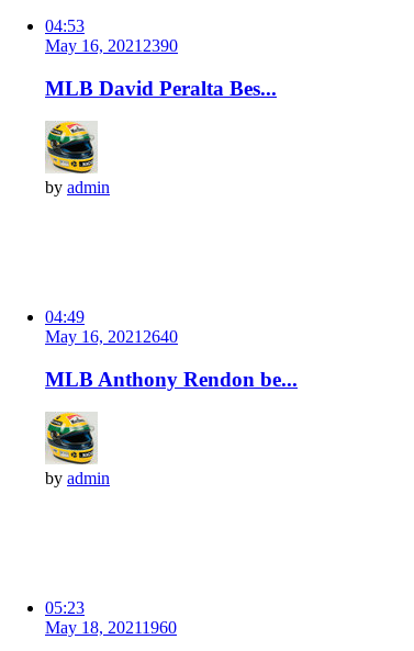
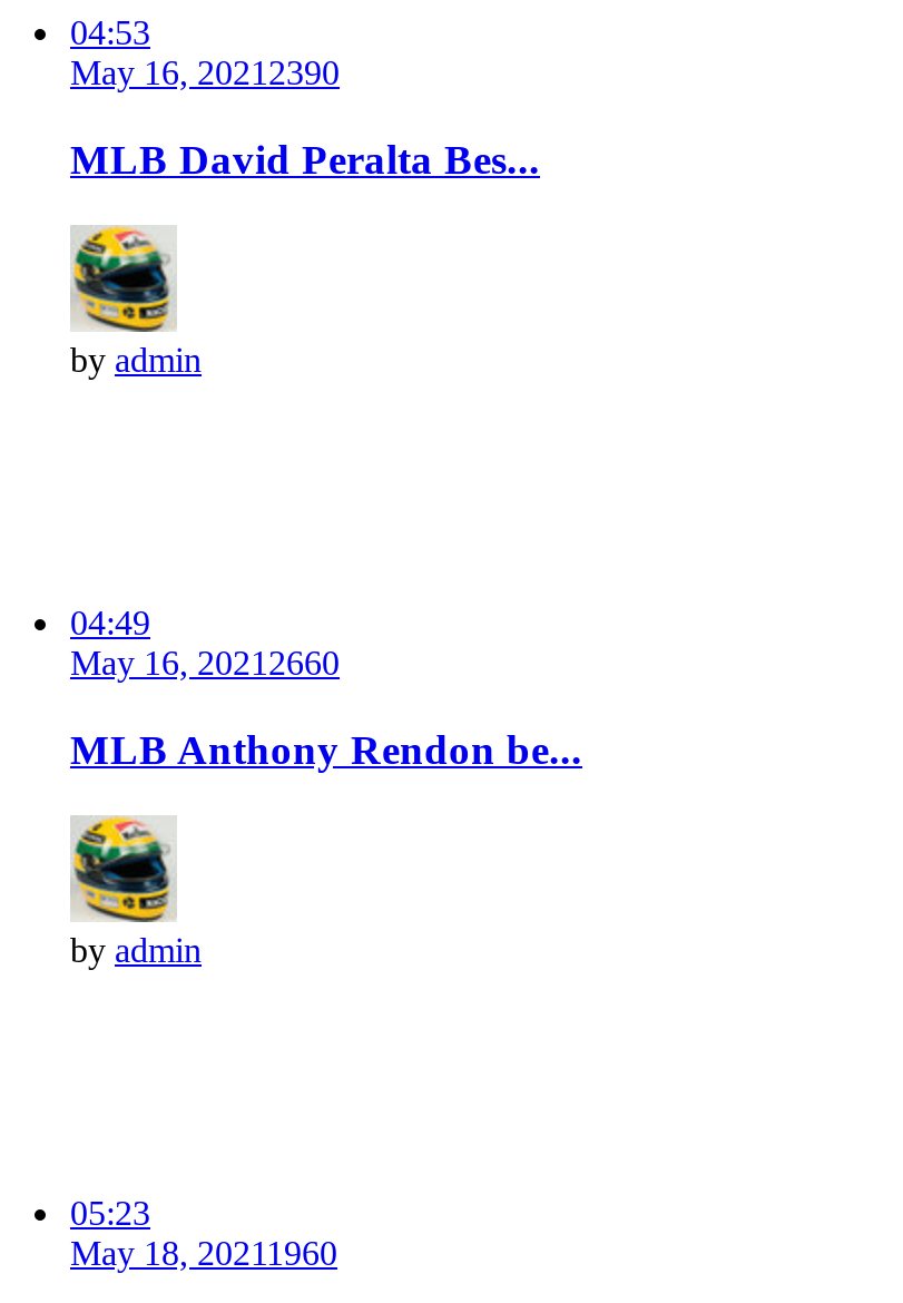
- May 16, 2021 2640
+ May 16, 2021 2660
